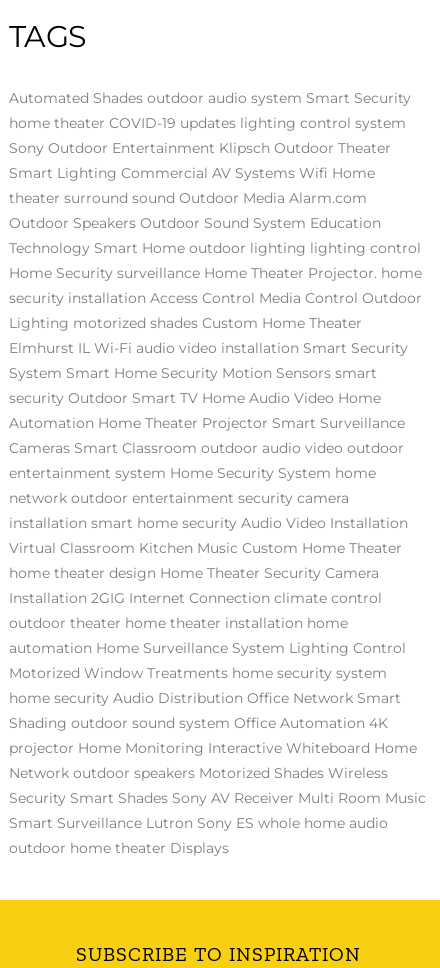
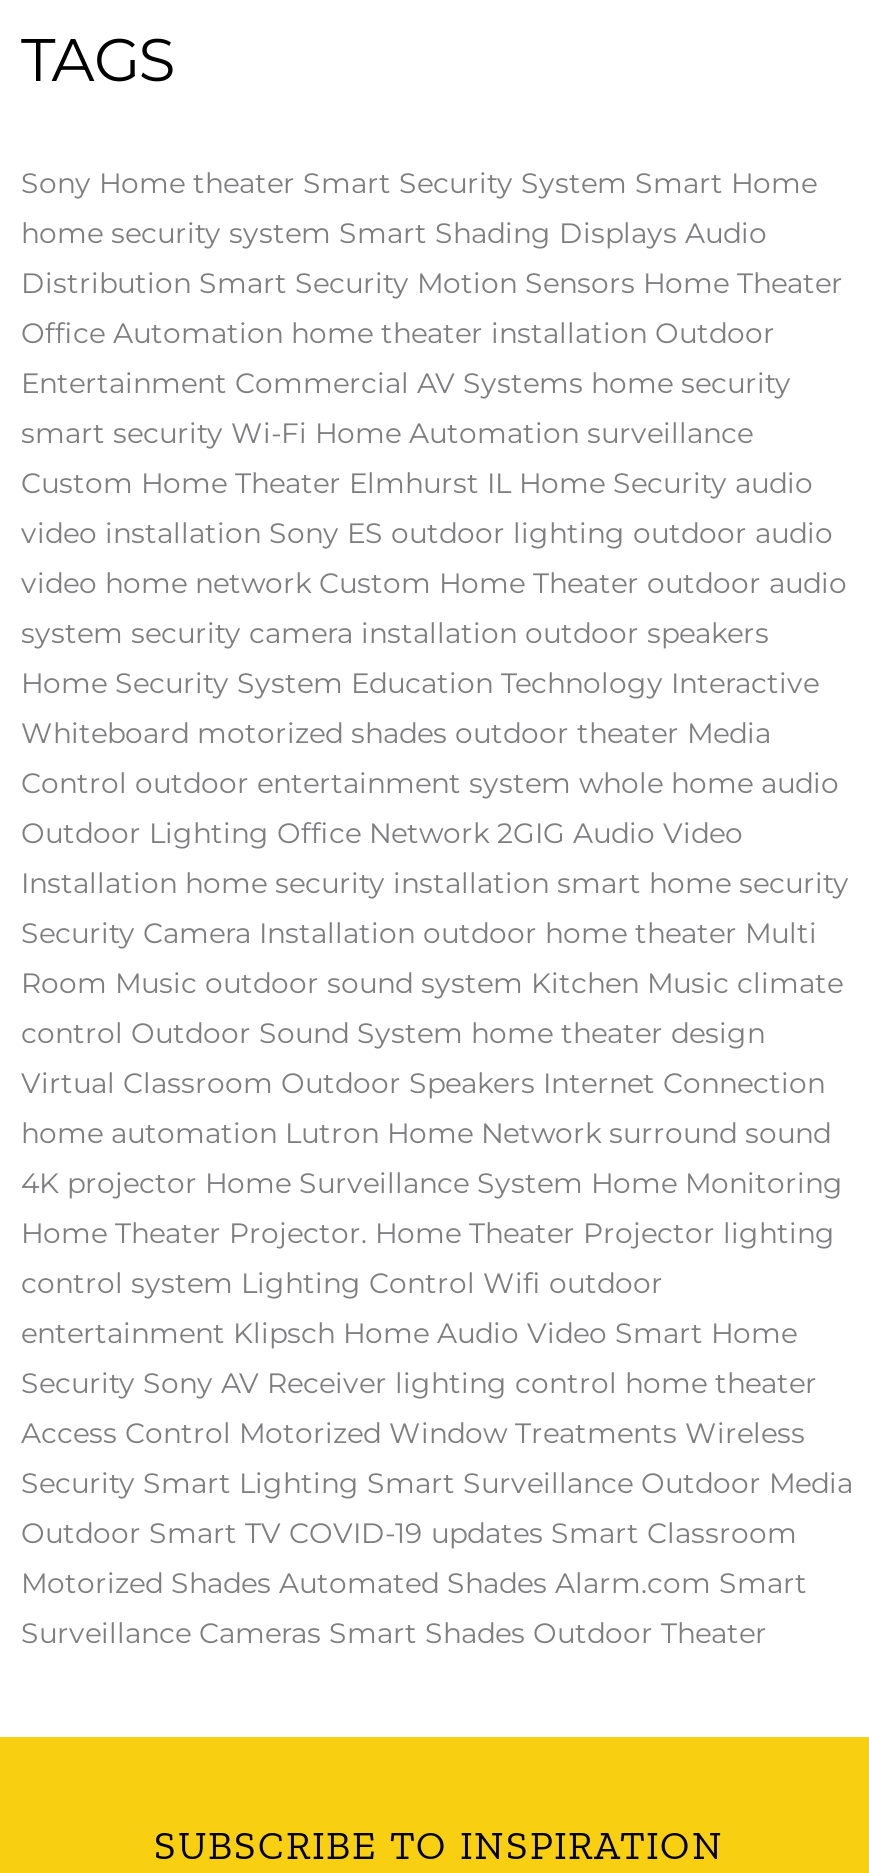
- Automated Shades outdoor audio system Smart Security
- home theater COVID-19 updates lighting control system
- Sony Outdoor Entertainment Klipsch Outdoor Theater
- Smart Lighting Commercial AV Systems Wifi Home
- theater surround sound Outdoor Media Alarm.com
- Outdoor Speakers Outdoor Sound System Education
- Technology Smart Home outdoor lighting lighting control
- Home Security surveillance Home Theater Projector. home
- security installation Access Control Media Control Outdoor
- Lighting motorized shades Custom Home Theater
- Elmhurst IL Wi-Fi audio video installation Smart Security
- System Smart Home Security Motion Sensors smart
- security Outdoor Smart TV Home Audio Video Home
- Automation Home Theater Projector Smart Surveillance
- Cameras Smart Classroom outdoor audio video outdoor
- entertainment system Home Security System home
- network outdoor entertainment security camera
- installation smart home security Audio Video Installation
- Virtual Classroom Kitchen Music Custom Home Theater
- home theater design Home Theater Security Camera
- Installation 2GIG Internet Connection climate control
- outdoor theater home theater installation home
- automation Home Surveillance System Lighting Control
- Motorized Window Treatments home security system
- home security Audio Distribution Office Network Smart
- Shading outdoor sound system Office Automation 4K
- projector Home Monitoring Interactive Whiteboard Home
- Network outdoor speakers Motorized Shades Wireless
- Security Smart Shades Sony AV Receiver Multi Room Music
- Smart Surveillance Lutron Sony ES whole home audio
- outdoor home theater Displays
+ Sony Home theater Smart Security System Smart Home
+ home security system Smart Shading Displays Audio
+ Distribution Smart Security Motion Sensors Home Theater
+ Office Automation home theater installation Outdoor
+ Entertainment Commercial AV Systems home security
+ smart security Wi-Fi Home Automation surveillance
+ Custom Home Theater Elmhurst IL Home Security audio
+ video installation Sony ES outdoor lighting outdoor audio
+ video home network Custom Home Theater outdoor audio
+ system security camera installation outdoor speakers
+ Home Security System Education Technology Interactive
+ Whiteboard motorized shades outdoor theater Media
+ Control outdoor entertainment system whole home audio
+ Outdoor Lighting Office Network 2GIG Audio Video
+ Installation home security installation smart home security
+ Security Camera Installation outdoor home theater Multi
+ Room Music outdoor sound system Kitchen Music climate
+ control Outdoor Sound System home theater design
+ Virtual Classroom Outdoor Speakers Internet Connection
+ home automation Lutron Home Network surround sound
+ 4K projector Home Surveillance System Home Monitoring
+ Home Theater Projector. Home Theater Projector lighting
+ control system Lighting Control Wifi outdoor
+ entertainment Klipsch Home Audio Video Smart Home
+ Security Sony AV Receiver lighting control home theater
+ Access Control Motorized Window Treatments Wireless
+ Security Smart Lighting Smart Surveillance Outdoor Media
+ Outdoor Smart TV COVID-19 updates Smart Classroom
+ Motorized Shades Automated Shades Alarm.com Smart
+ Surveillance Cameras Smart Shades Outdoor Theater
